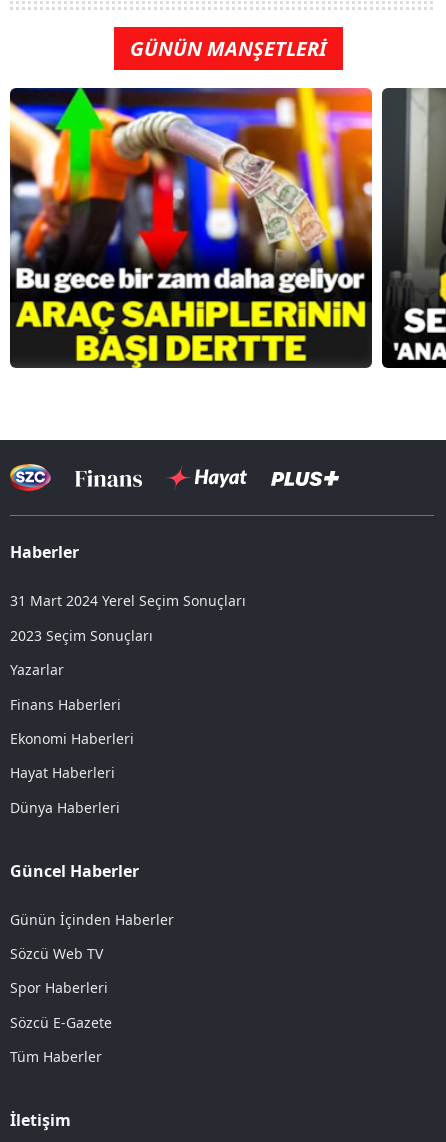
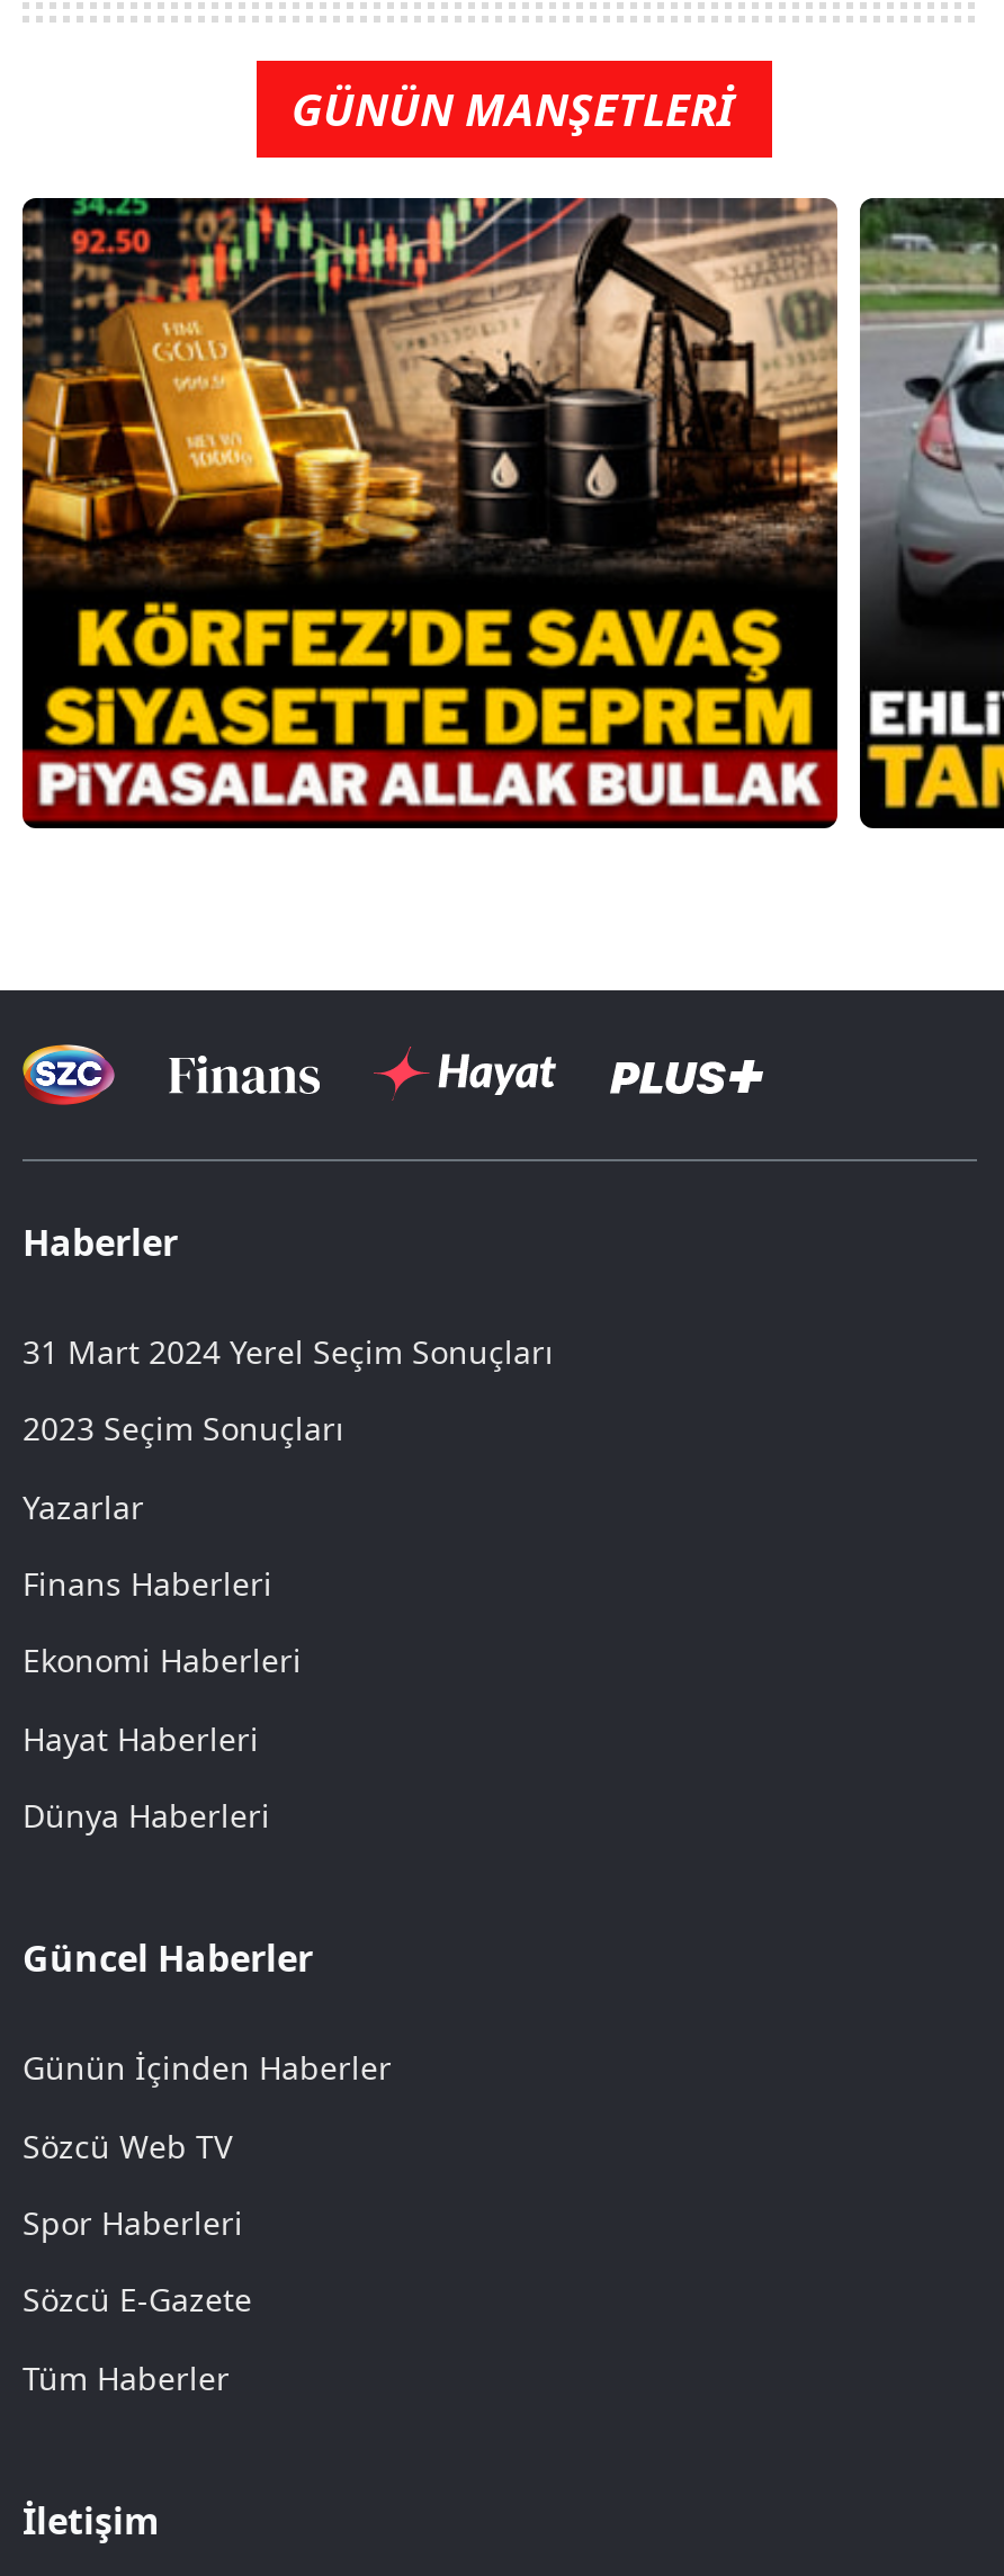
- [image]
+ [image]

- [image]
+ [image]
